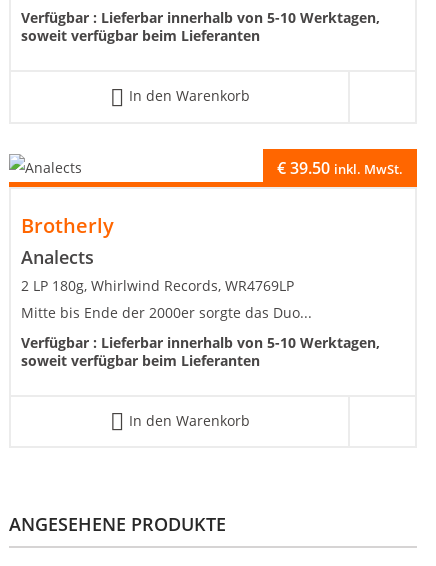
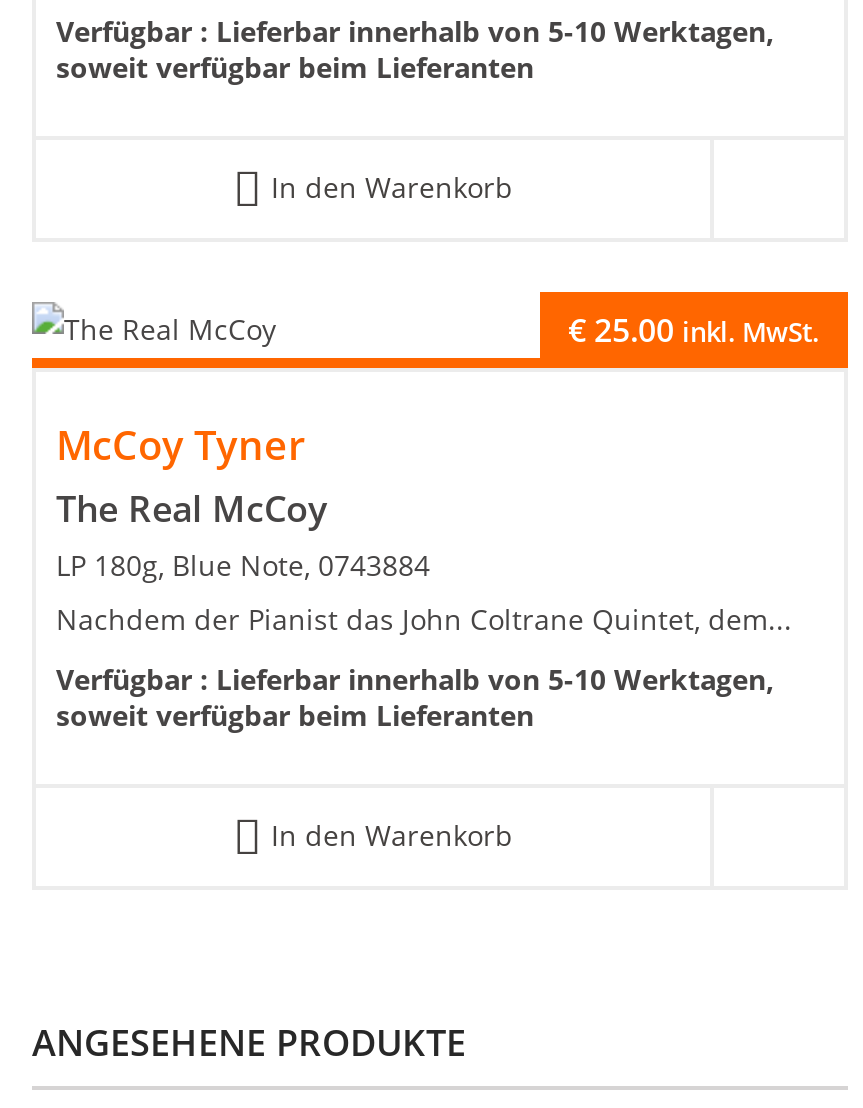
- €39.50 inkl. MwSt.
+ €25.00 inkl. MwSt.

- Brotherly
- Analects
+ McCoy Tyner
+ The Real McCoy

- 2 LP 180g, Whirlwind Records, WR4769LP
- Mitte bis Ende der 2000er sorgte das Duo...
+ LP 180g, Blue Note, 0743884
+ Nachdem der Pianist das John Coltrane Quintet, dem...
